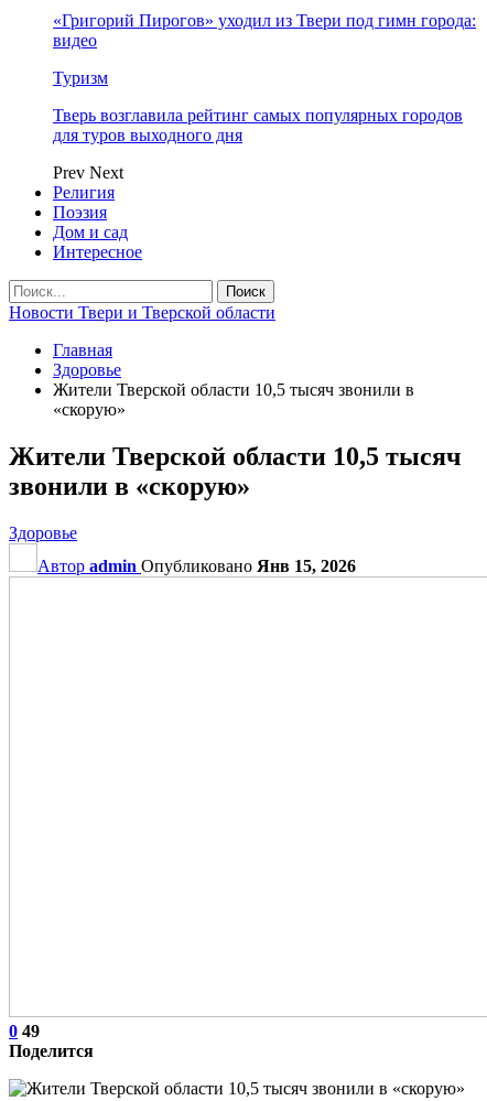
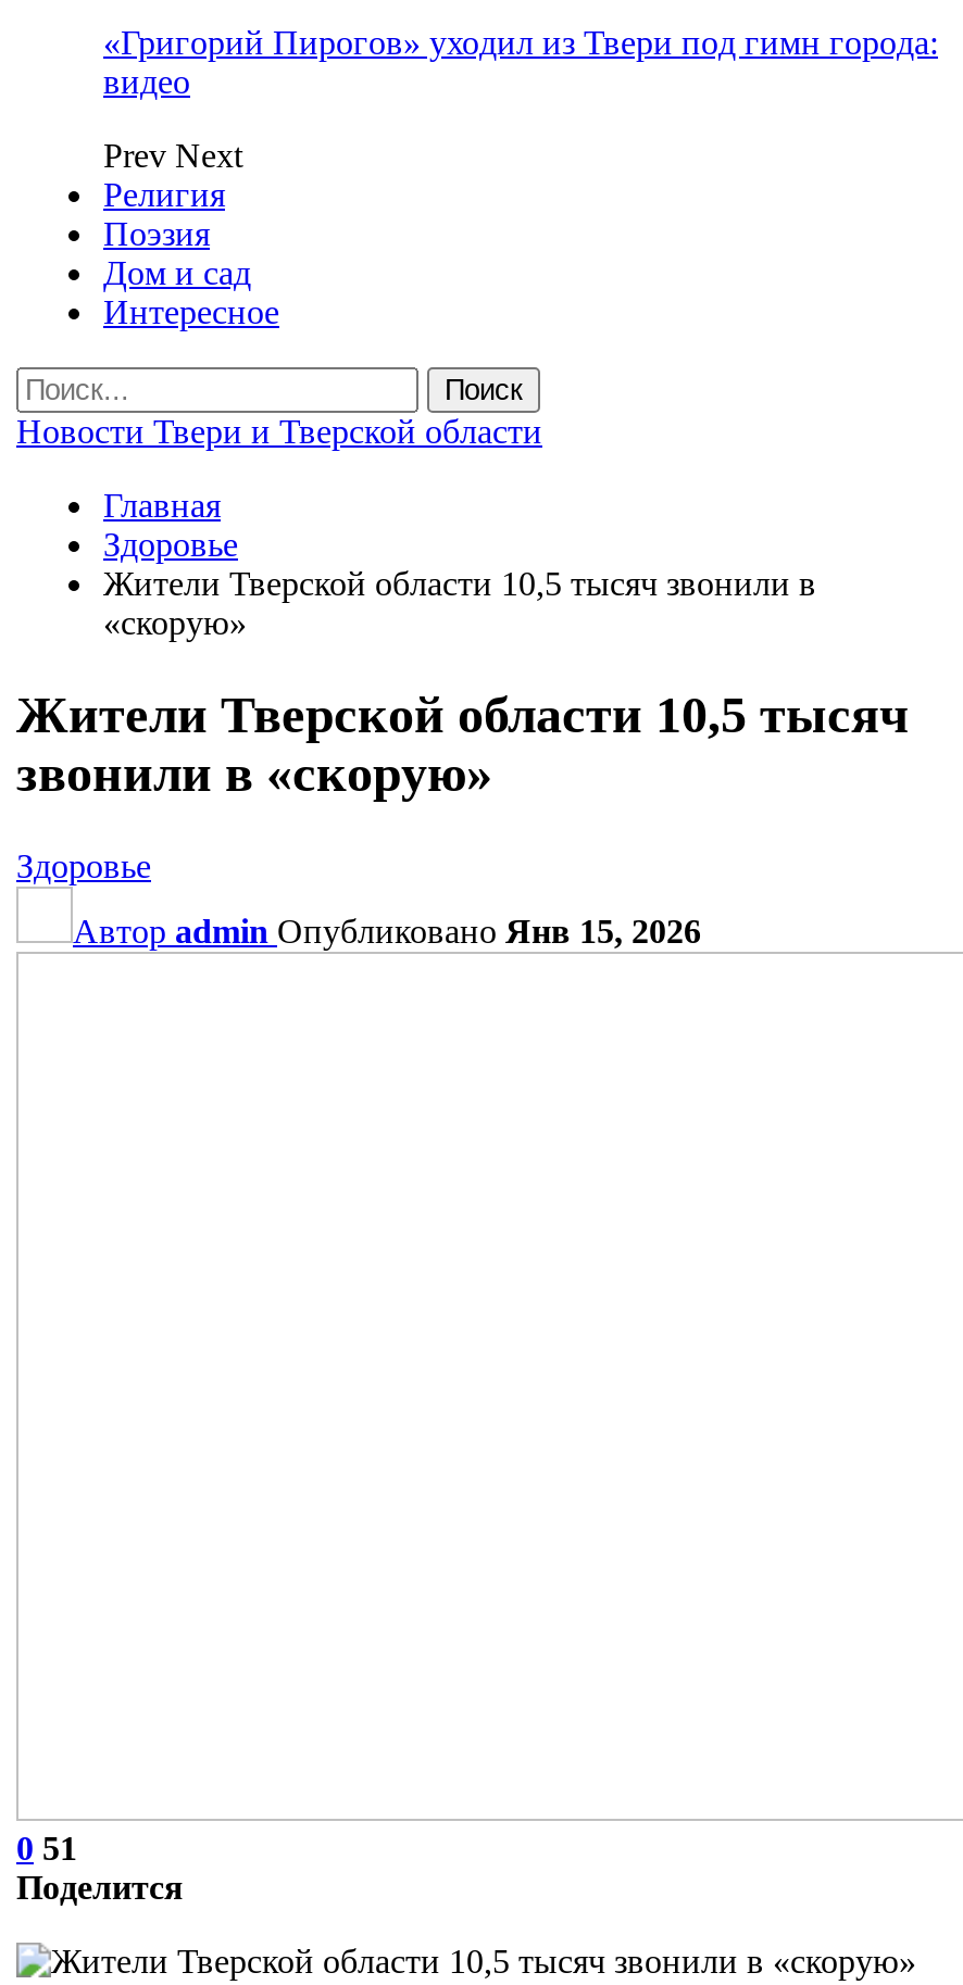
- Туризм
- Тверь возглавила рейтинг самых популярных городов
- для туров выходного дня

- 0 49
+ 0 51
